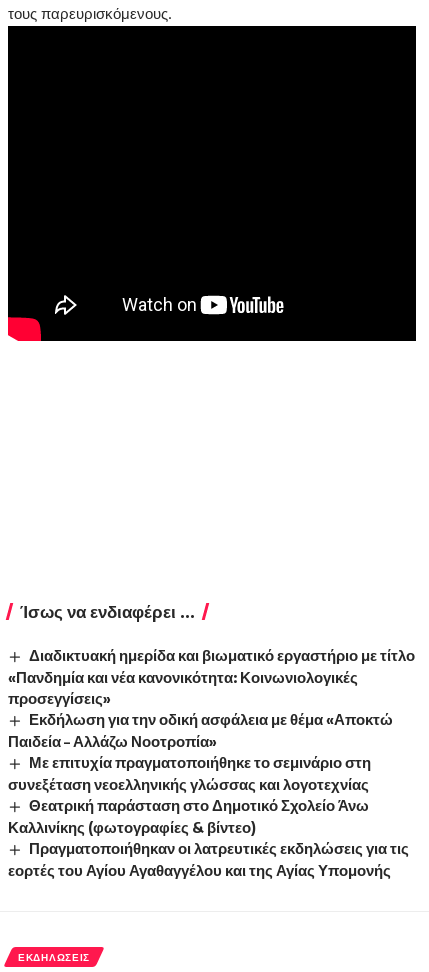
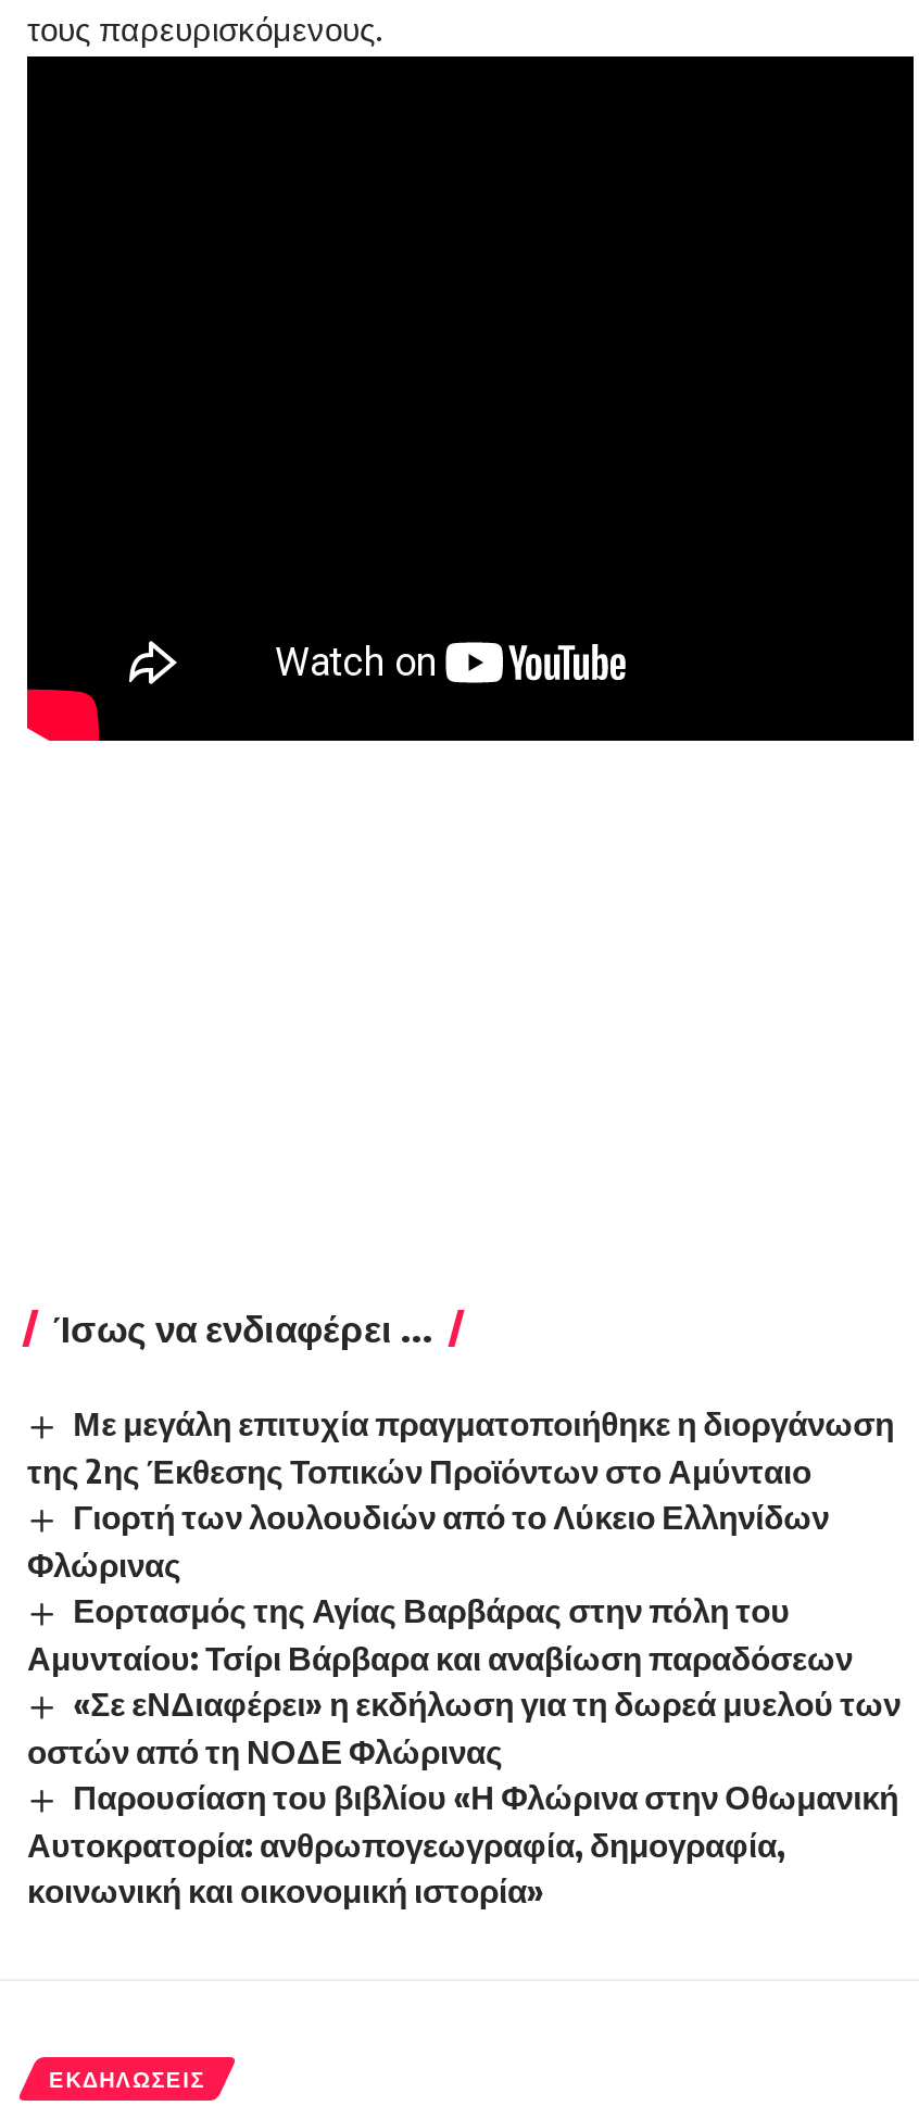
- Διαδικτυακή ημερίδα και βιωματικό εργαστήριο με τίτλο
- «Πανδημία και νέα κανονικότητα: Κοινωνιολογικές
- προσεγγίσεις»
- Εκδήλωση για την οδική ασφάλεια με θέμα «Αποκτώ
- Παιδεία – Αλλάζω Νοοτροπία»
- Με επιτυχία πραγματοποιήθηκε το σεμινάριο στη
- συνεξέταση νεοελληνικής γλώσσας και λογοτεχνίας
- Θεατρική παράσταση στο Δημοτικό Σχολείο Άνω
- Καλλινίκης (φωτογραφίες & βίντεο)
- Πραγματοποιήθηκαν οι λατρευτικές εκδηλώσεις για τις
- εορτές του Αγίου Αγαθαγγέλου και της Αγίας Υπομονής
+ Με μεγάλη επιτυχία πραγματοποιήθηκε η διοργάνωση
+ της 2ης Έκθεσης Τοπικών Προϊόντων στο Αμύνταιο
+ Γιορτή των λουλουδιών από το Λύκειο Ελληνίδων
+ Φλώρινας
+ Εορτασμός της Αγίας Βαρβάρας στην πόλη του
+ Αμυνταίου: Τσίρι Βάρβαρα και αναβίωση παραδόσεων
+ «Σε εΝΔιαφέρει» η εκδήλωση για τη δωρεά μυελού των
+ οστών από τη ΝΟΔΕ Φλώρινας
+ Παρουσίαση του βιβλίου «Η Φλώρινα στην Οθωμανική
+ Αυτοκρατορία: ανθρωπογεωγραφία, δημογραφία,
+ κοινωνική και οικονομική ιστορία»
